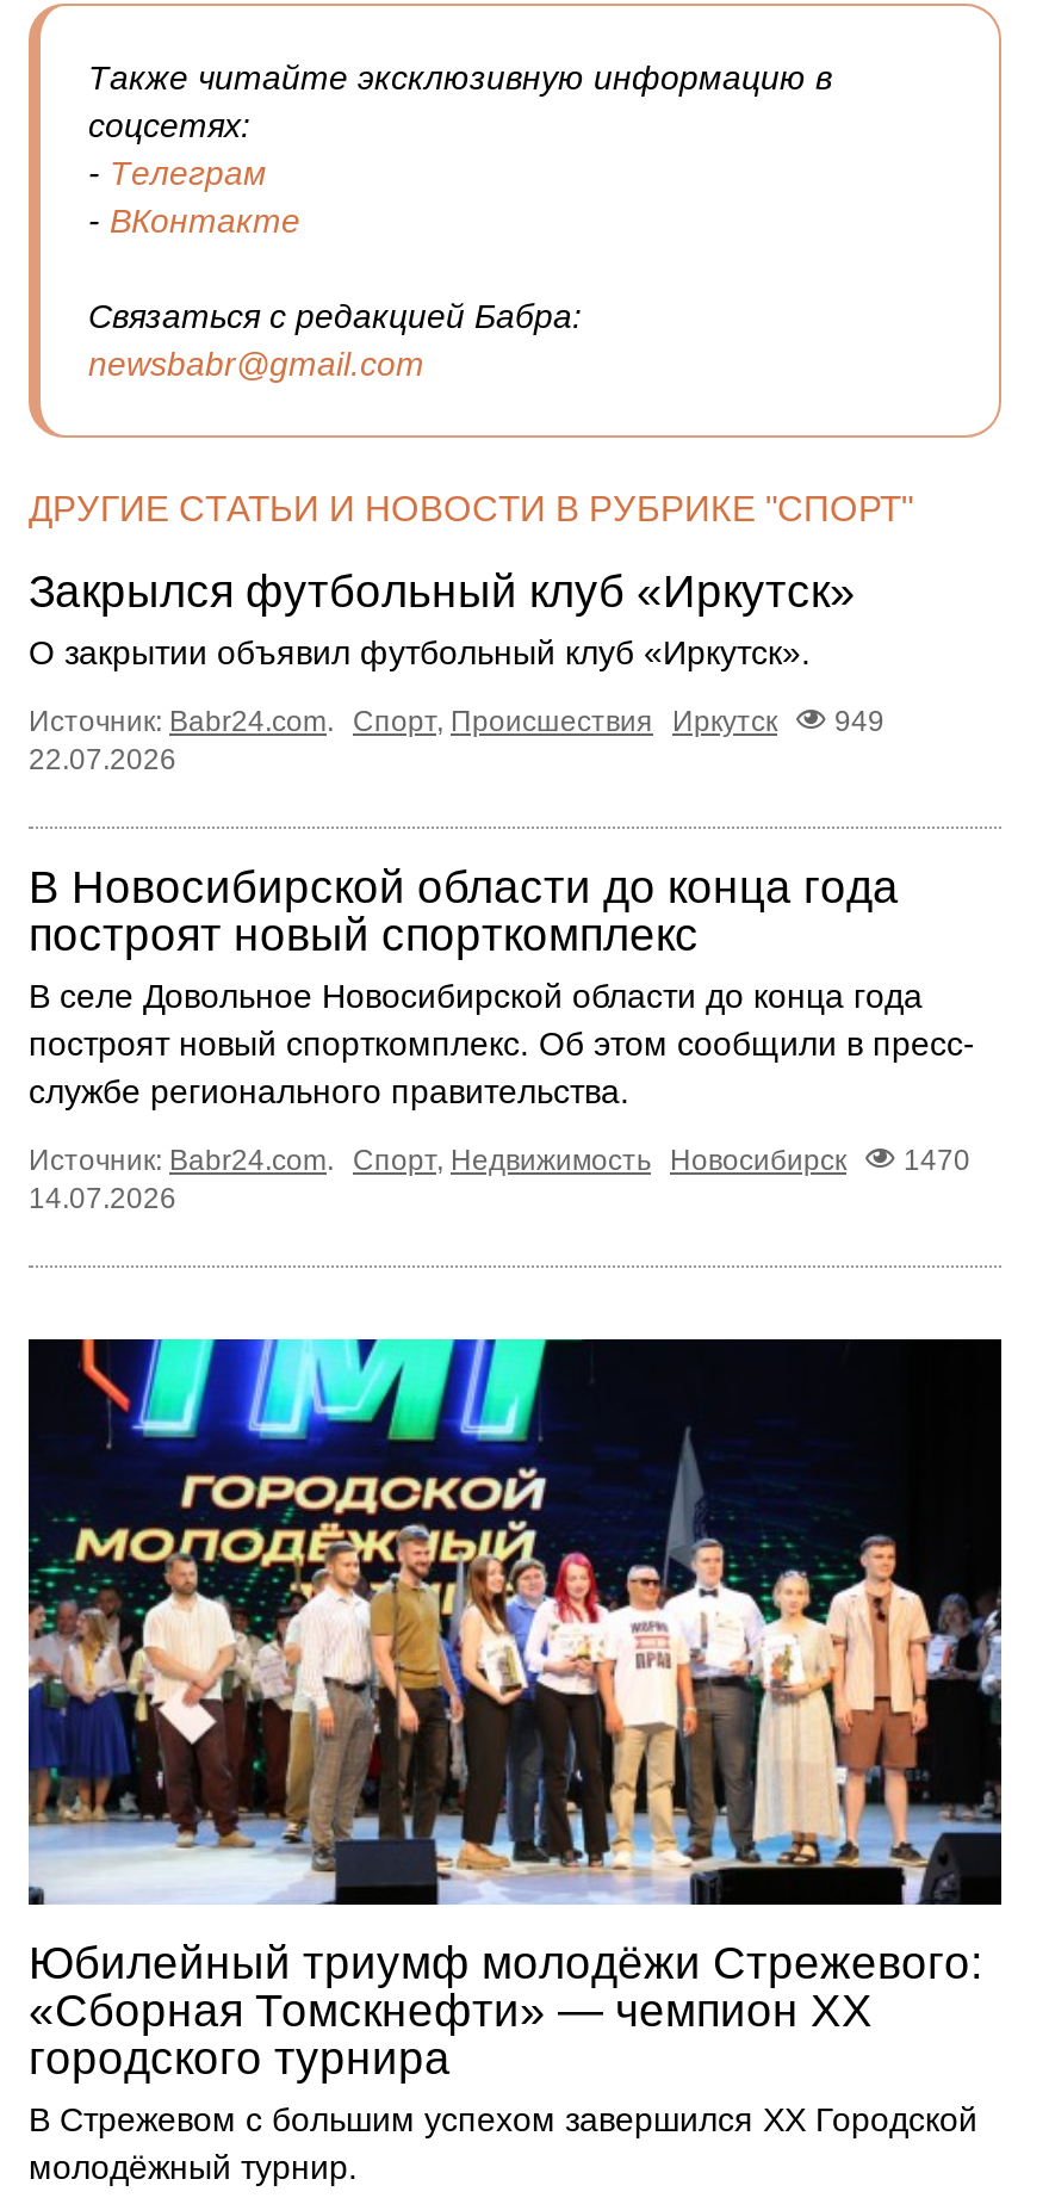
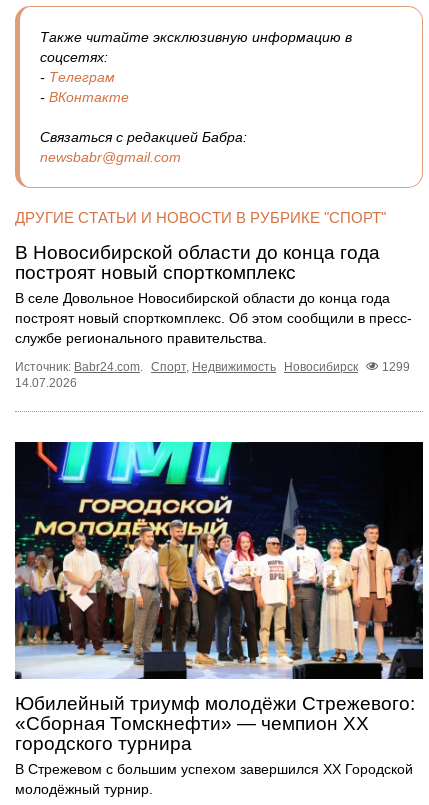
- Закрылся футбольный клуб «Иркутск»
- О закрытии объявил футбольный клуб «Иркутск».
- Источник: Babr24.com. Спорт, Происшествия Иркутск
- 949
- 22.07.2026

- Источник: Babr24.com. Спорт, Недвижимость Новосибирск 1470
+ Источник: Babr24.com. Спорт, Недвижимость Новосибирск 1299
